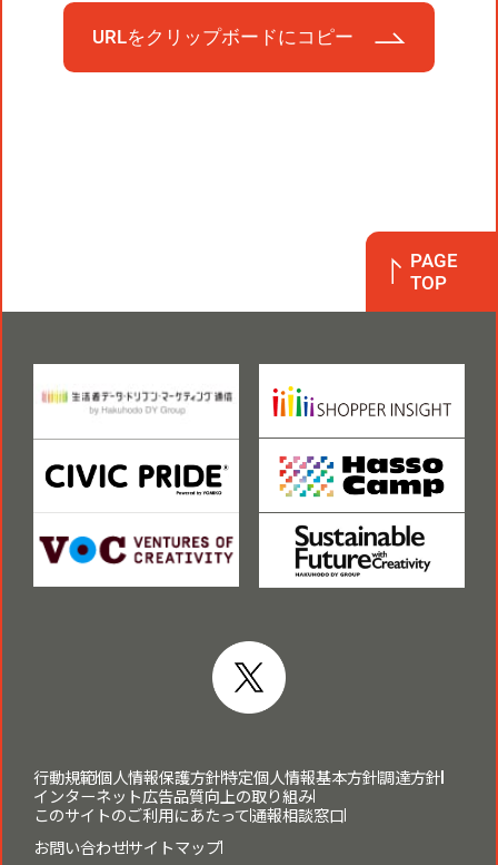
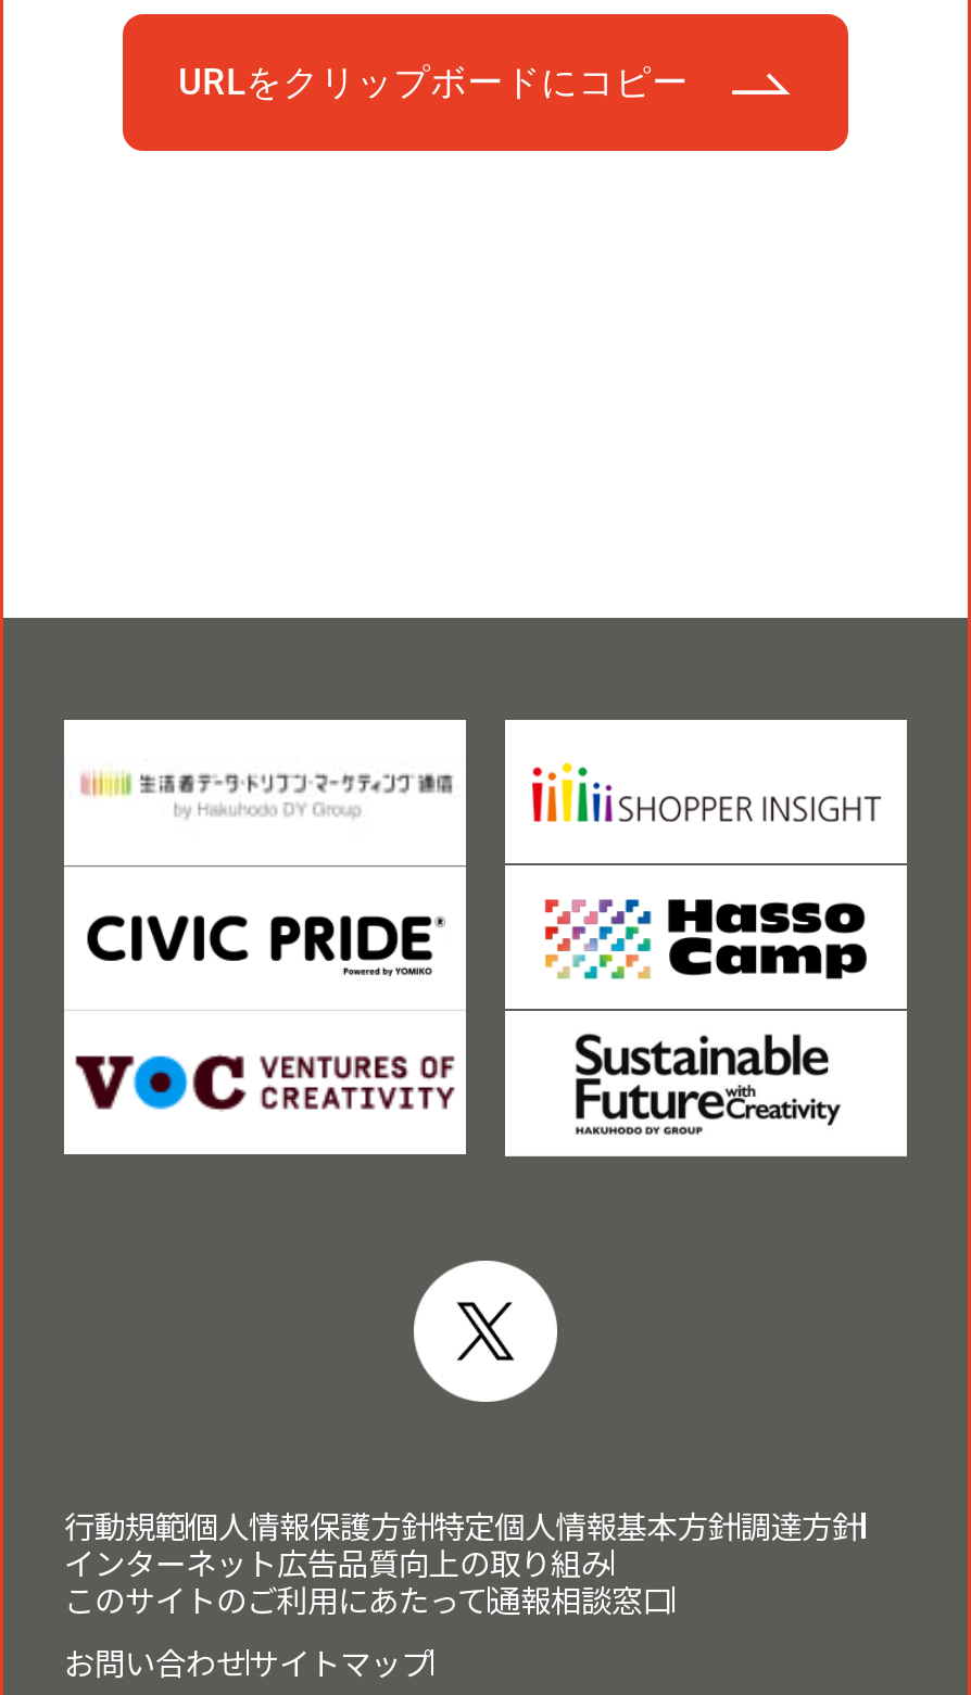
- [image]
- PAGE
- TOP
